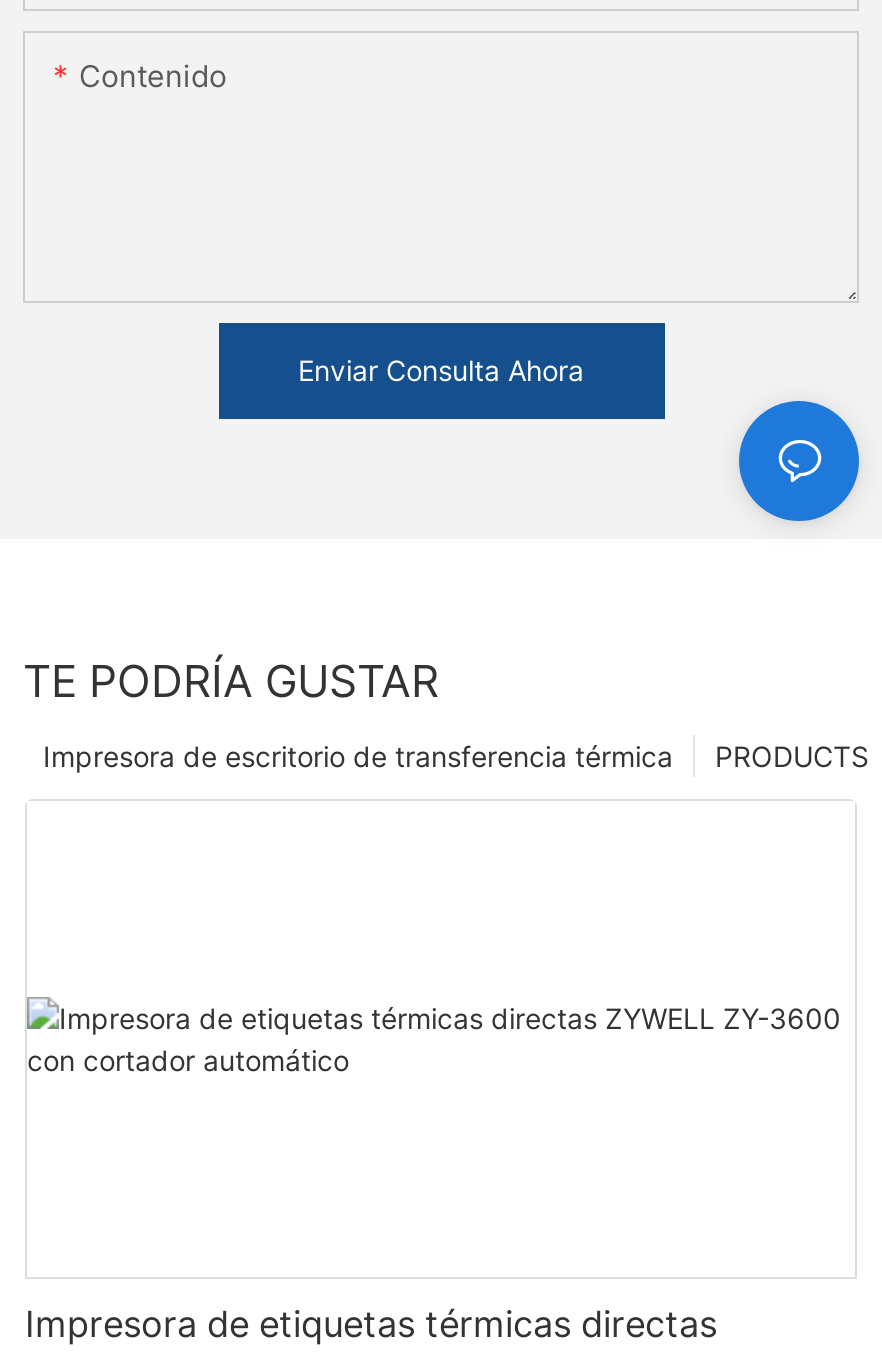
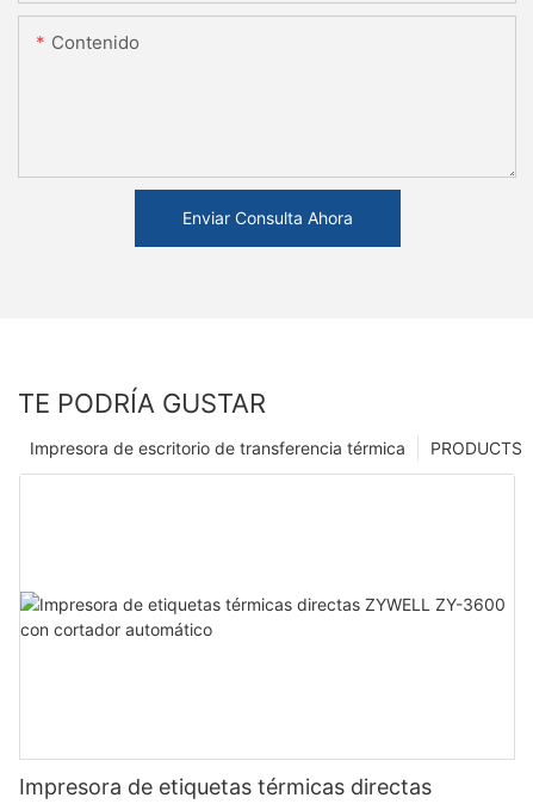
- [image]
